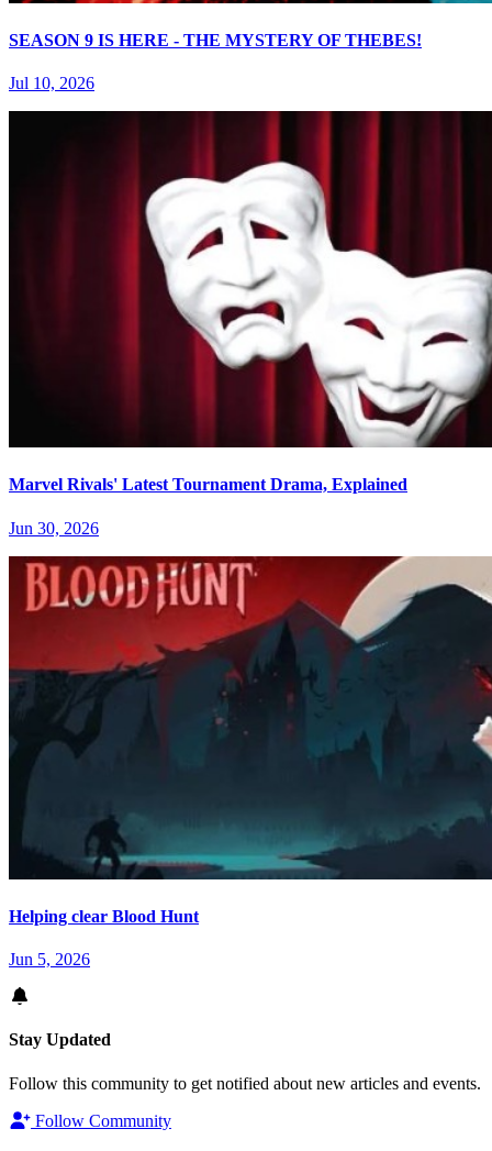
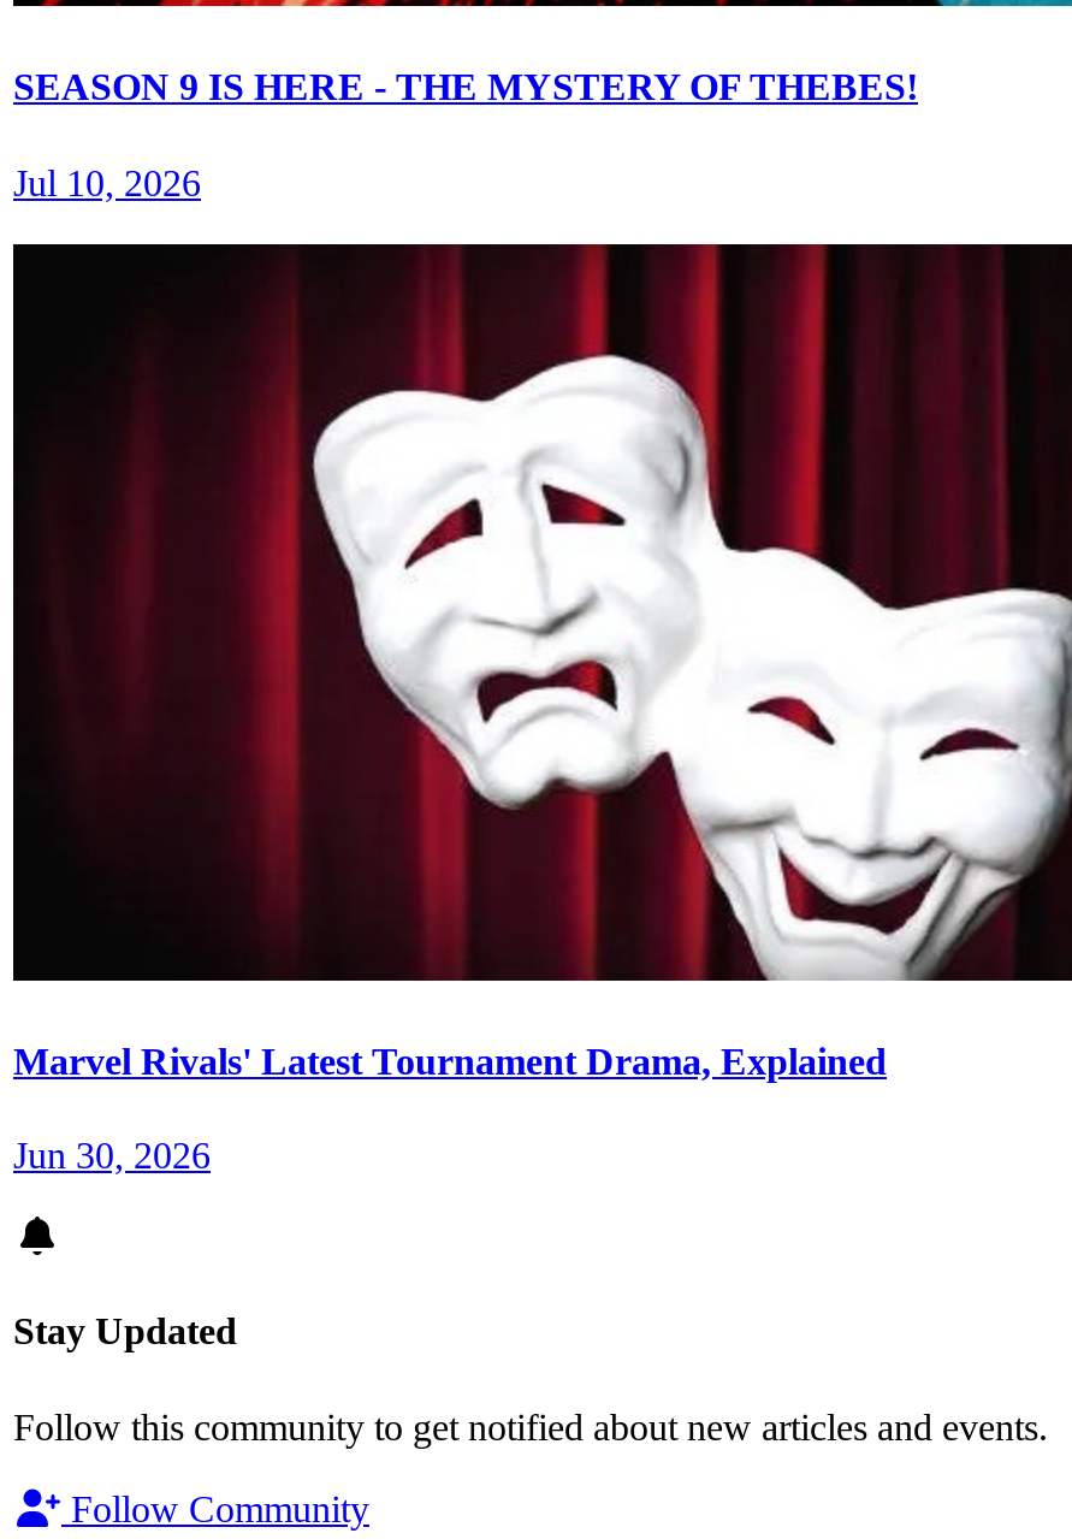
- [image]
- Helping clear Blood Hunt
- Jun 5, 2026
